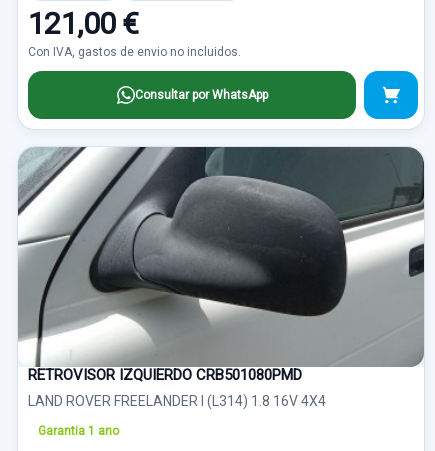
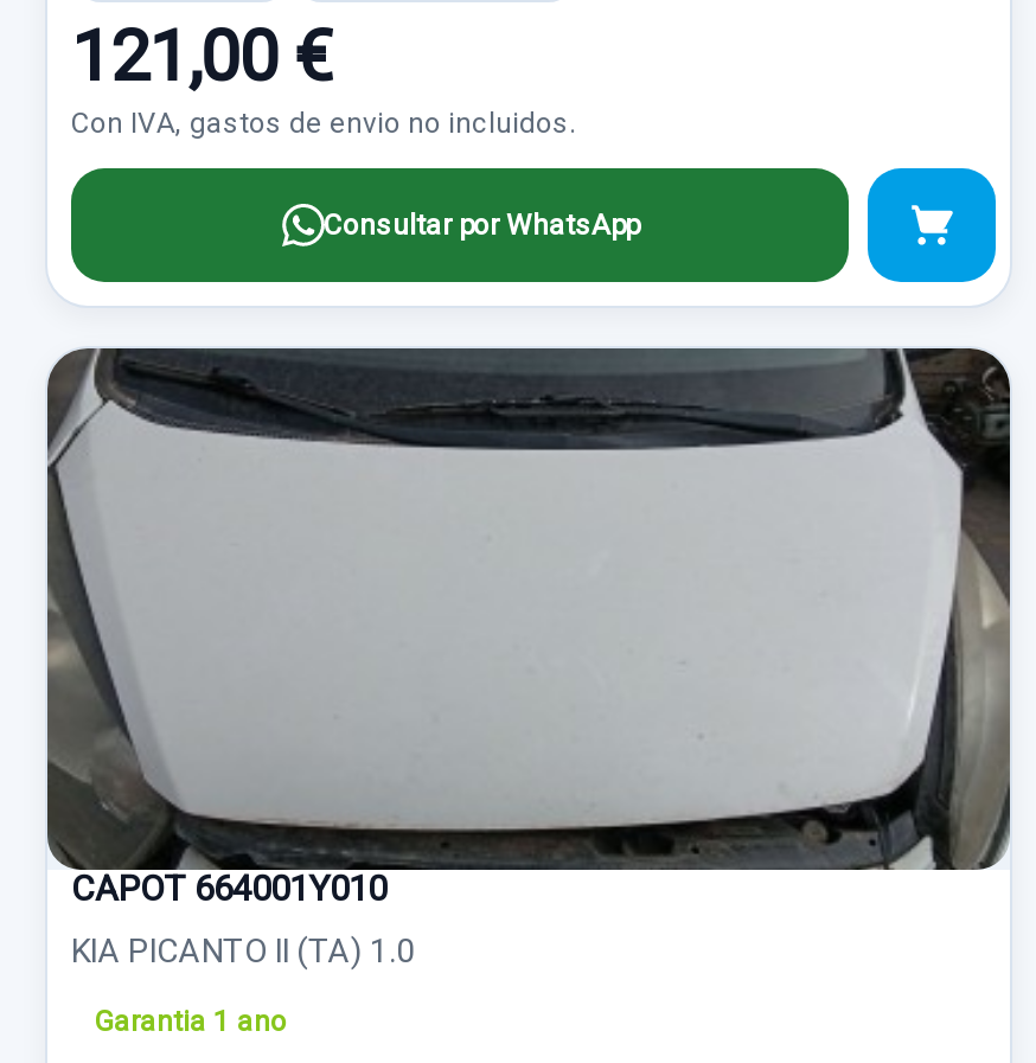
- [image]
- RETROVISOR IZQUIERDO CRB501080PMD
+ [image]
+ CAPOT 664001Y010

- LAND ROVER FREELANDER I (L314) 1.8 16V 4X4
+ KIA PICANTO II (TA) 1.0
